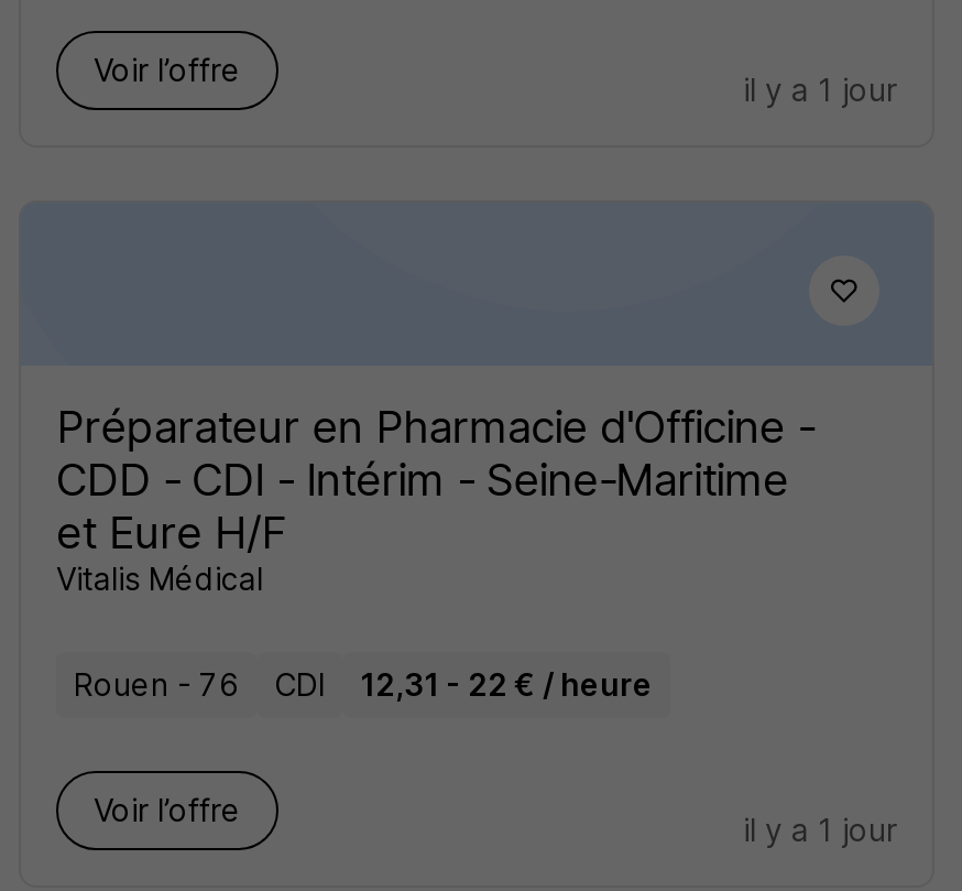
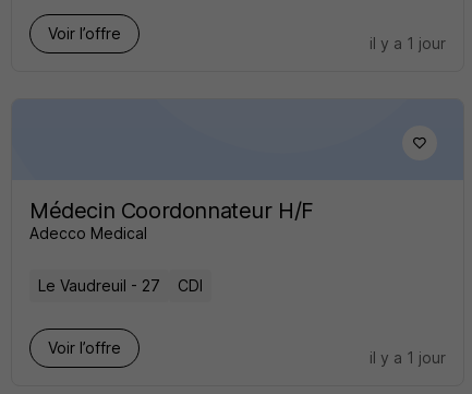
- Préparateur en Pharmacie d'Officine -
- CDD - CDI - Intérim - Seine-Maritime
- et Eure H/F
- Vitalis Médical
+ Médecin Coordonnateur H/F
+ Adecco Medical

- Rouen - 76
+ Le Vaudreuil - 27

- 12,31 - 22 € / heure
